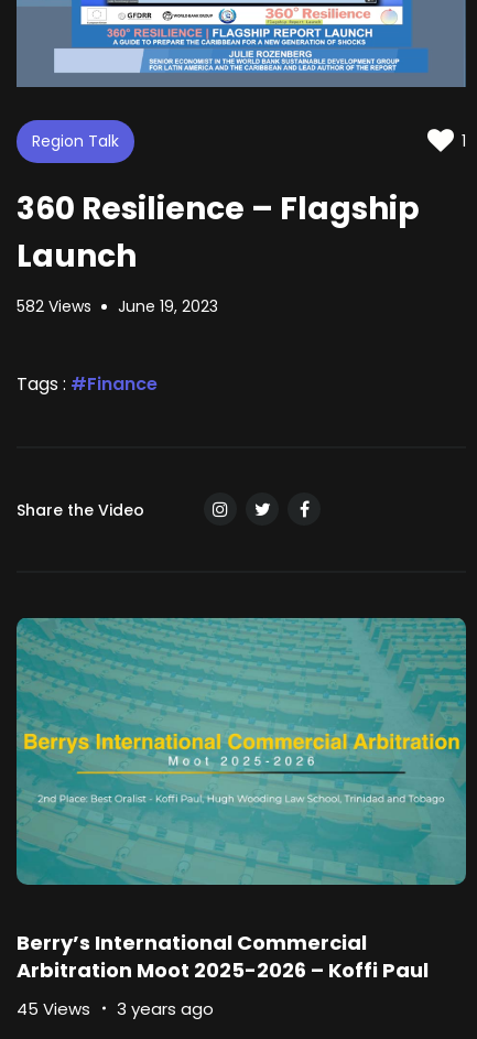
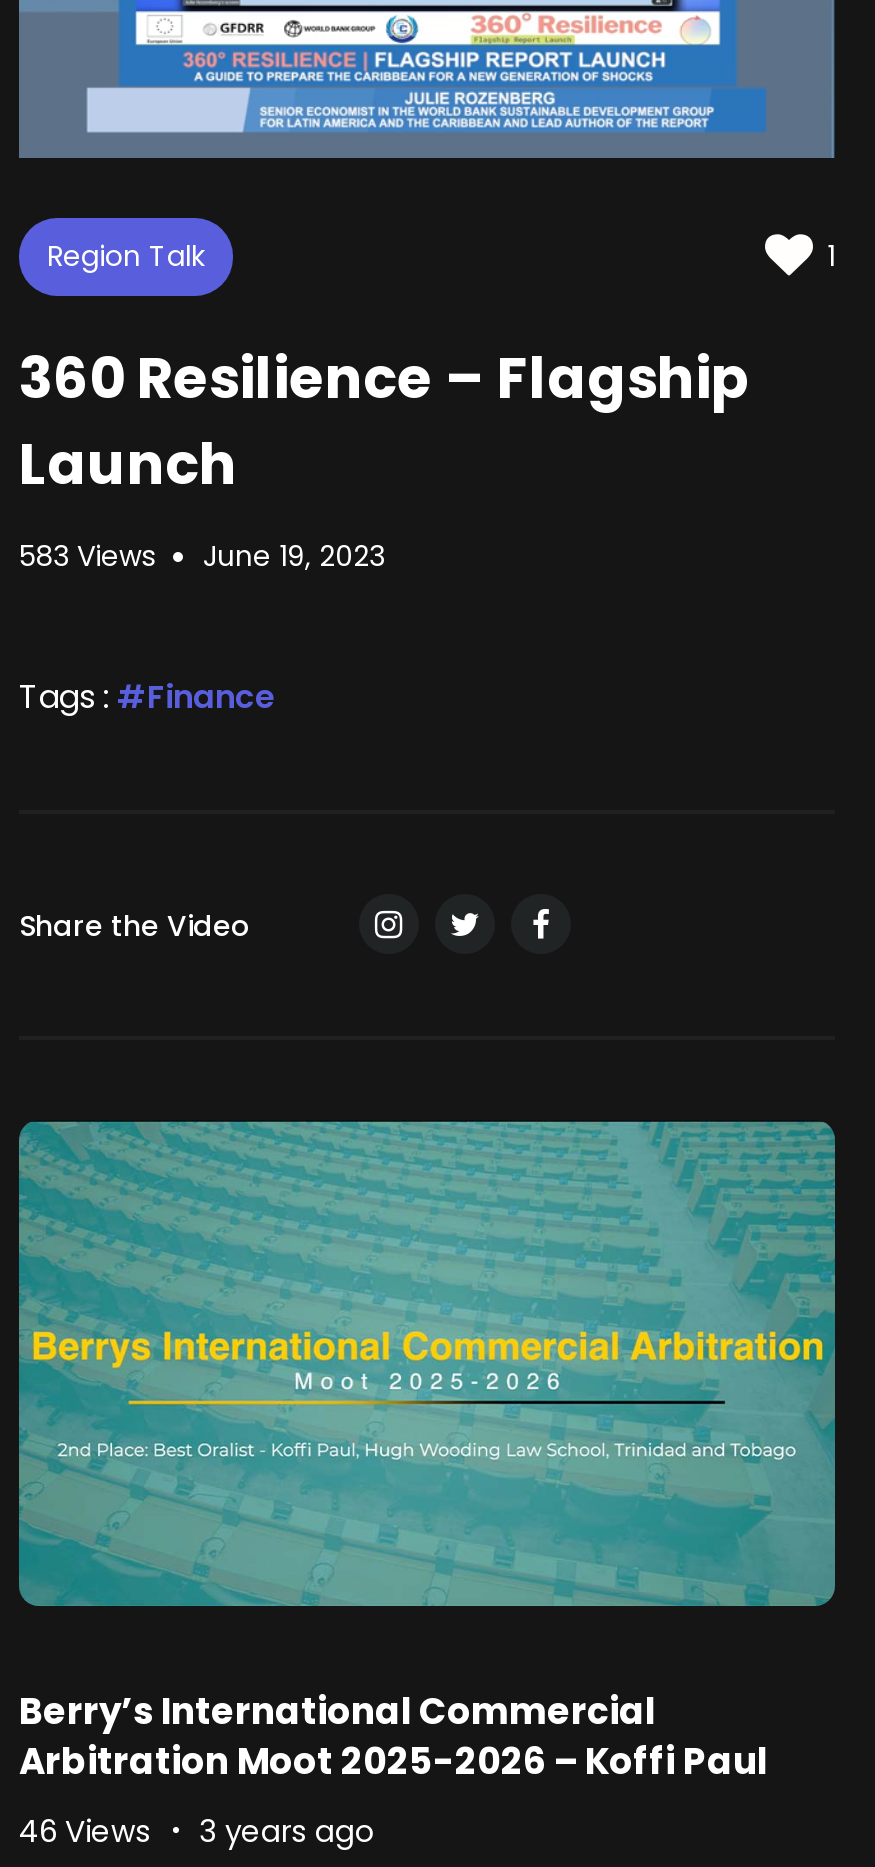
- 582 Views June 19, 2023
+ 583 Views June 19, 2023

- 45 Views 3 years ago
+ 46 Views 3 years ago
